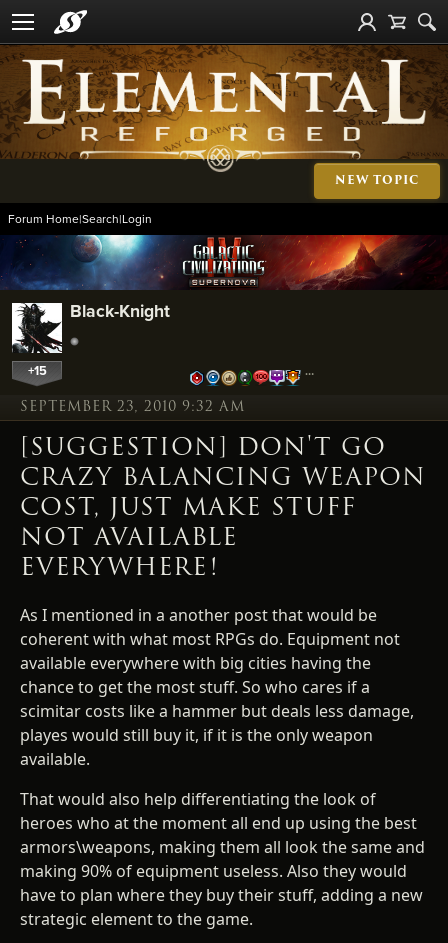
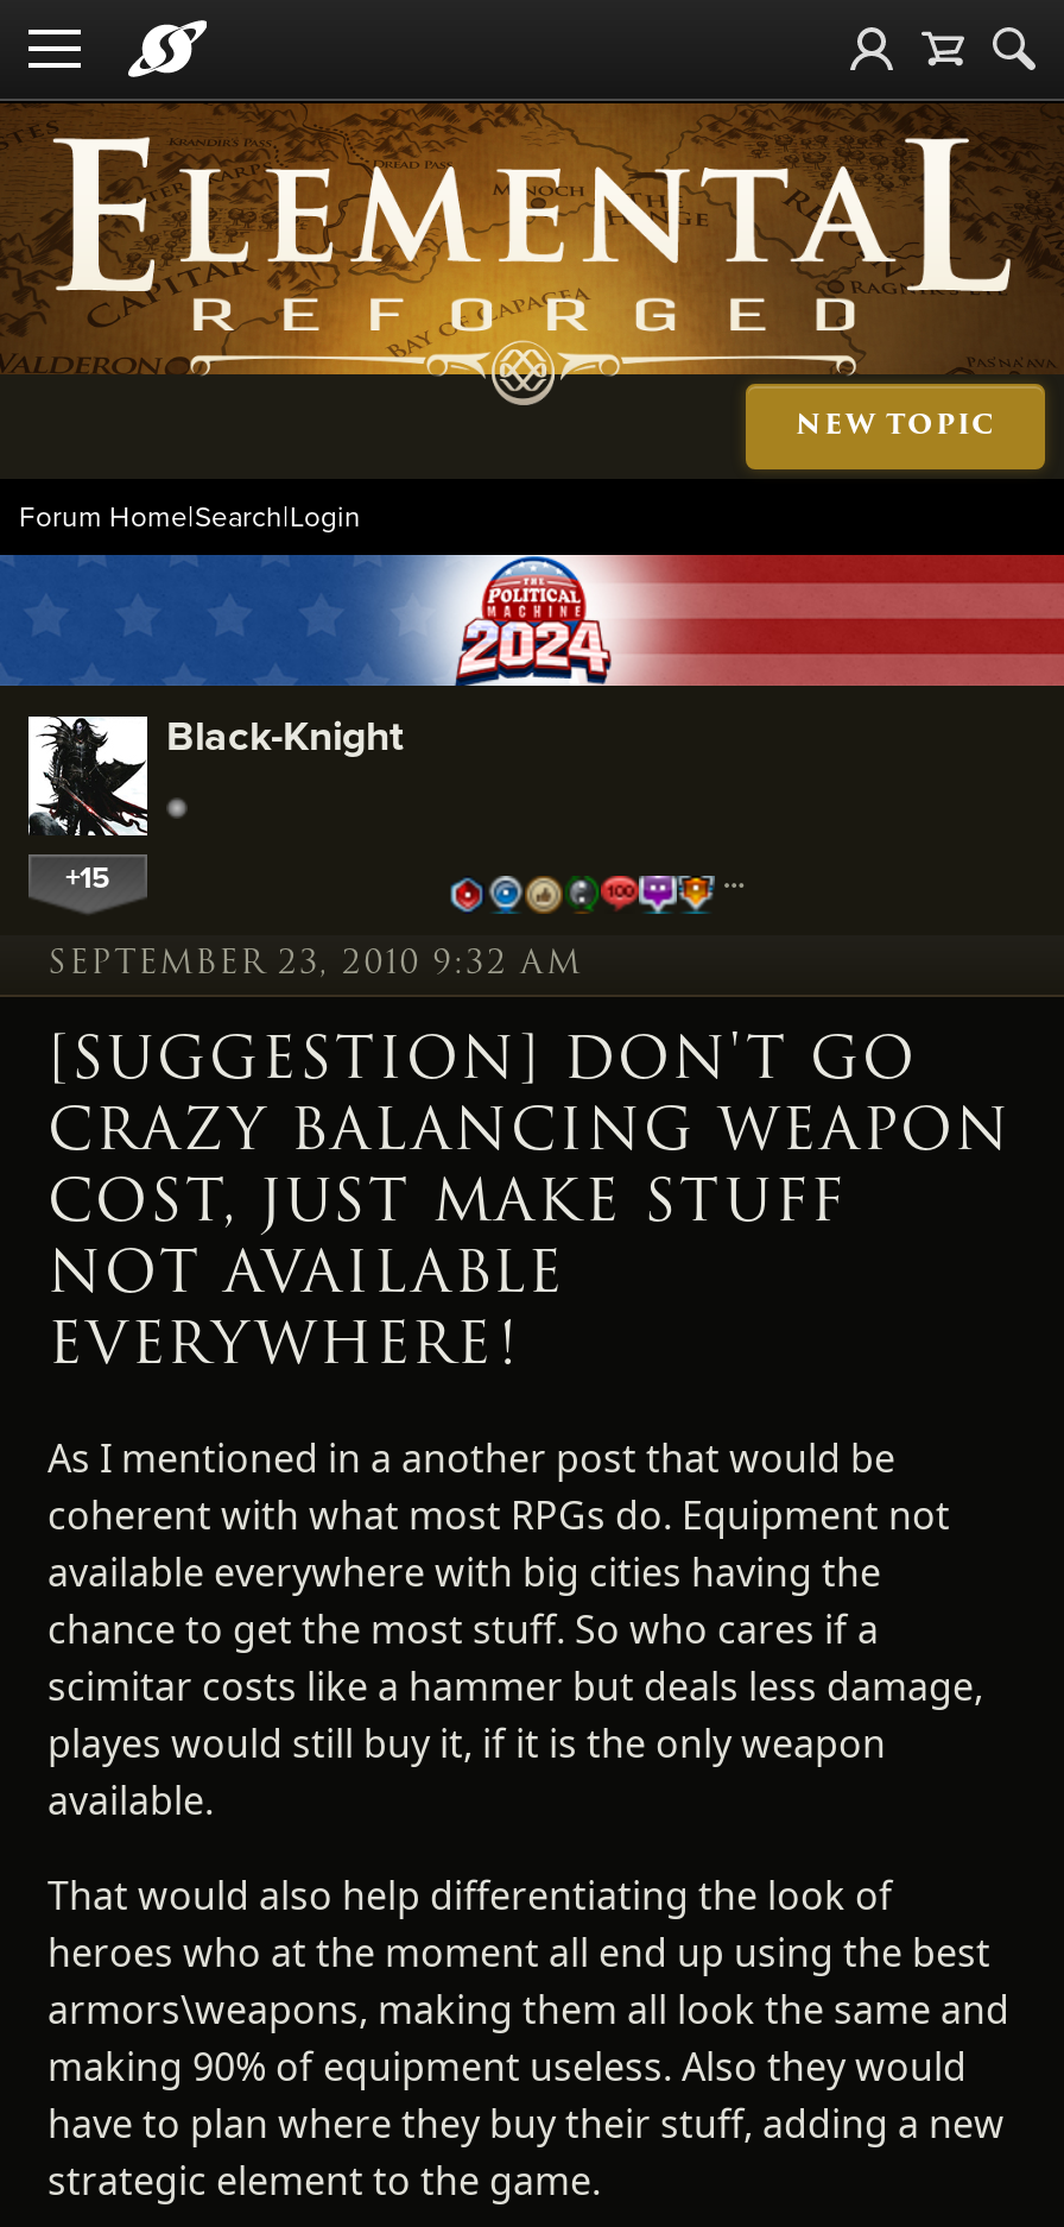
- [image]
+ [image]
